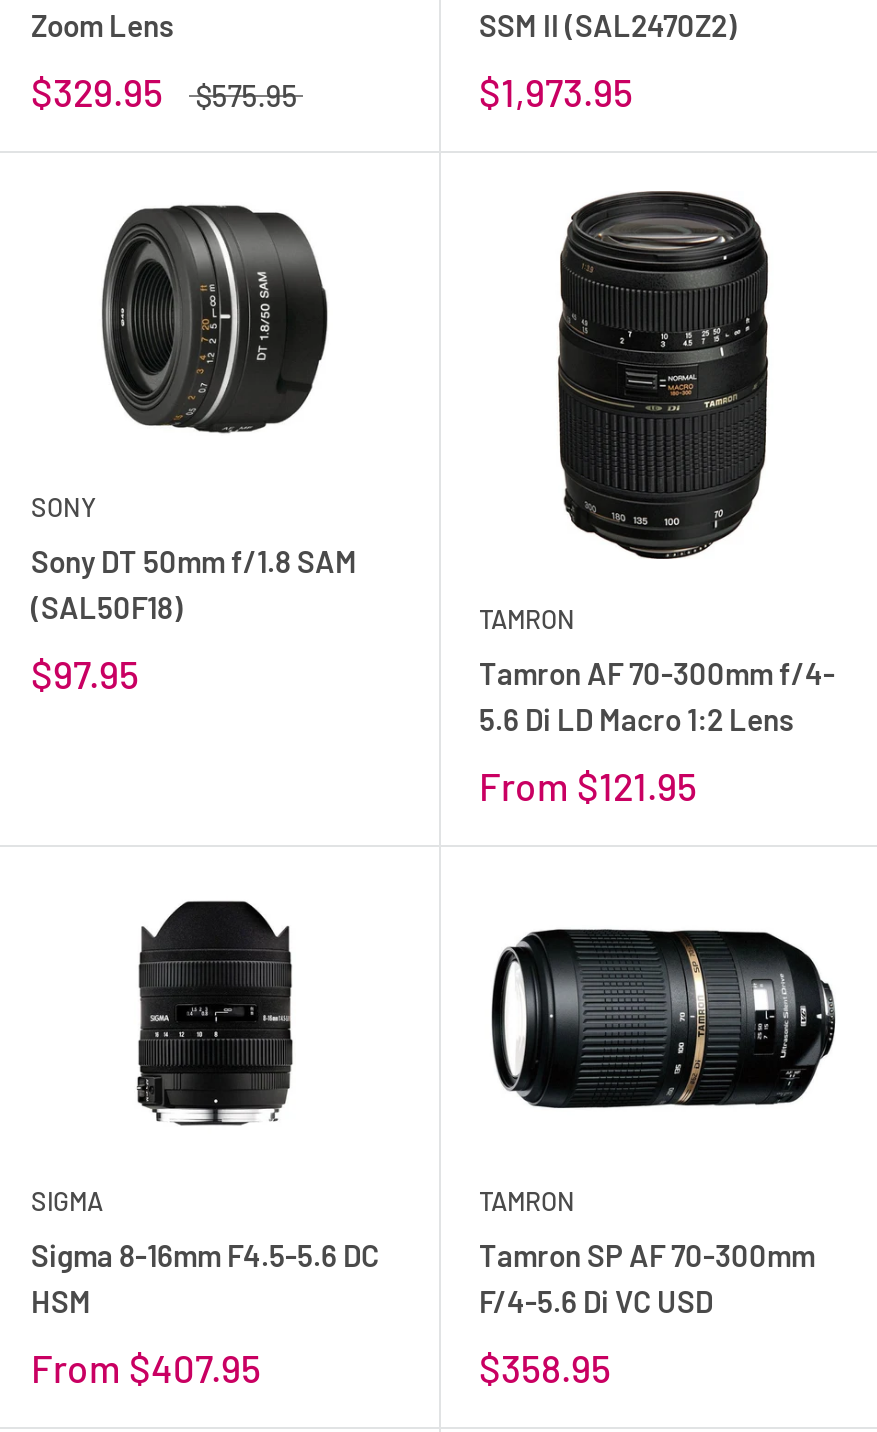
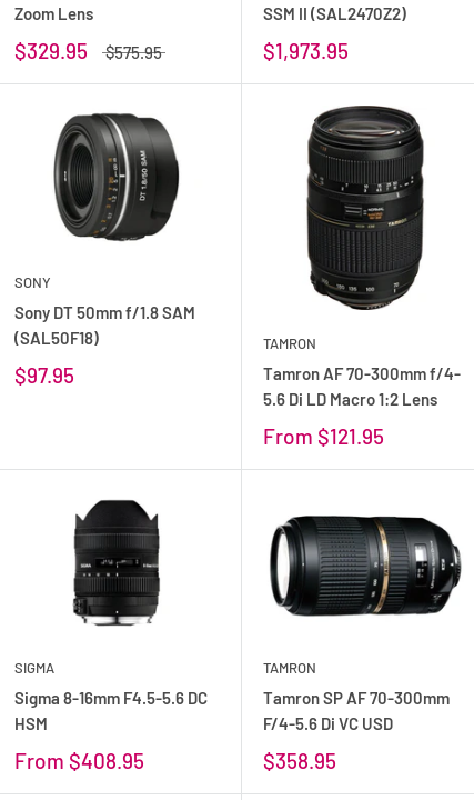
- From $407.95
+ From $408.95
